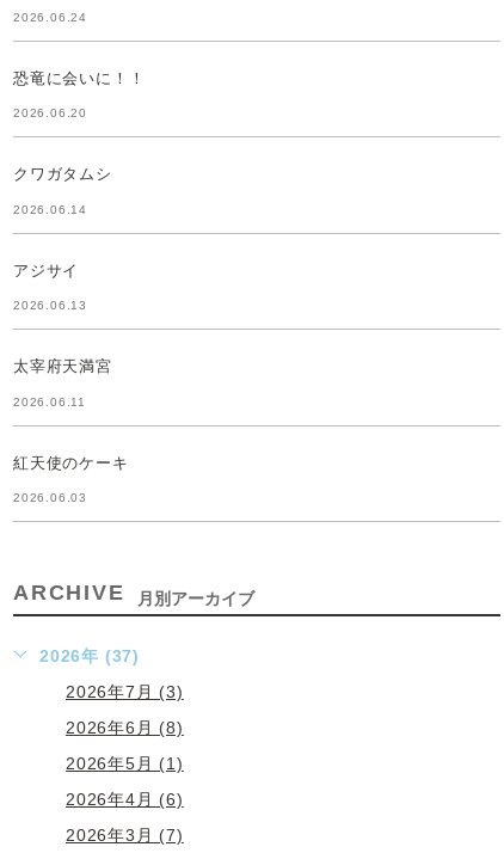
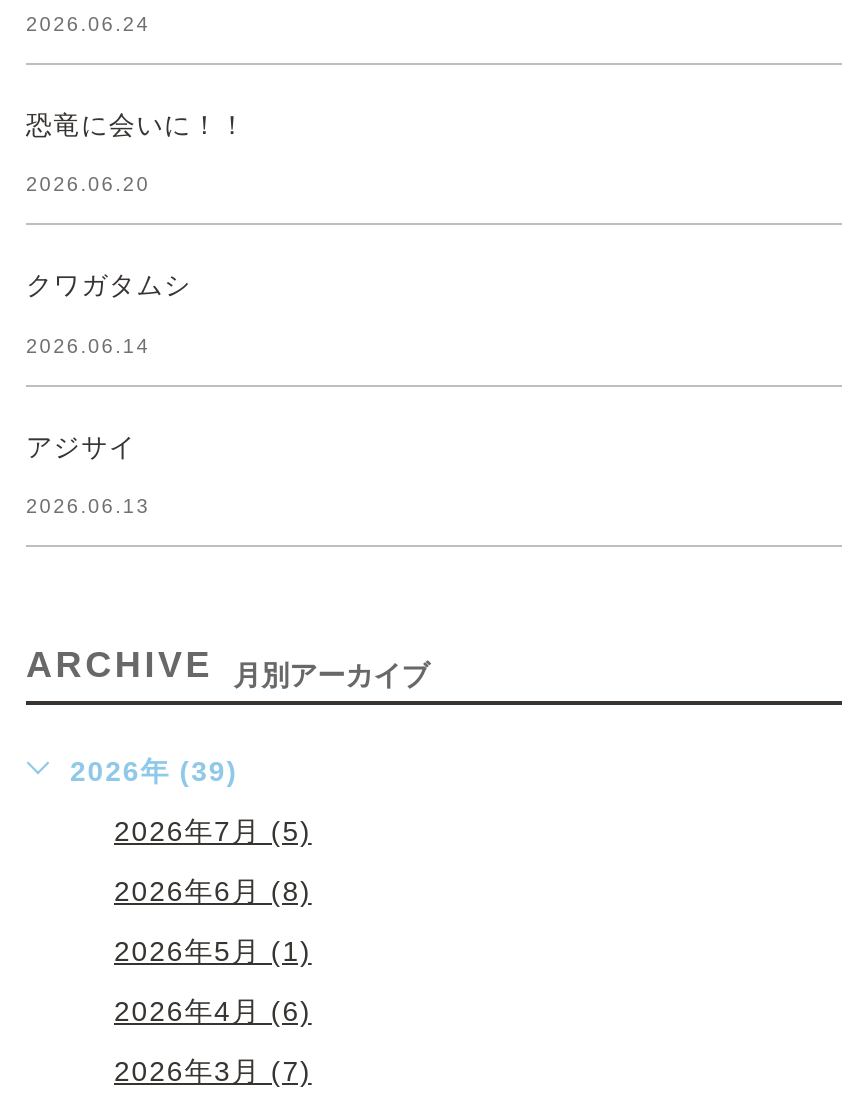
- 太宰府天満宮
- 2026.06.11

- 紅天使のケーキ
- 2026.06.03

- 2026年 (37)
+ 2026年 (39)

- 2026年7月 (3)
+ 2026年7月 (5)
